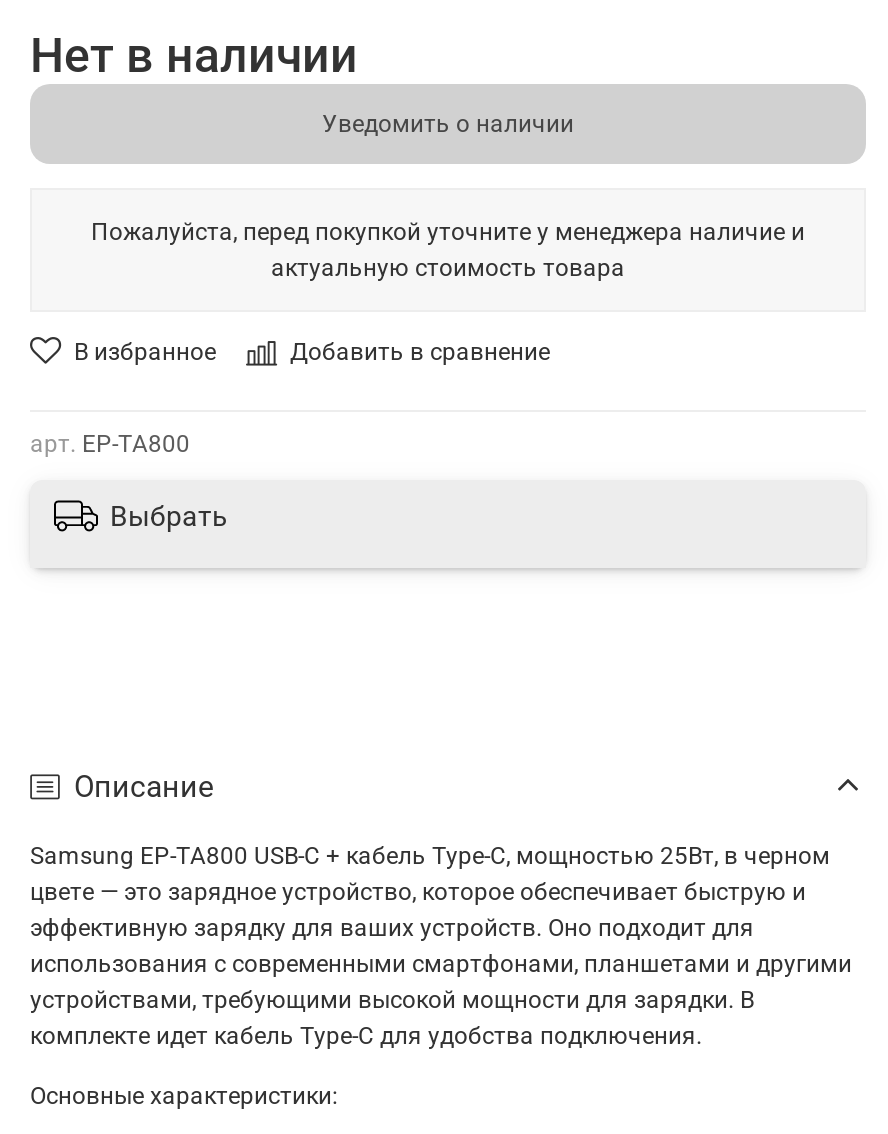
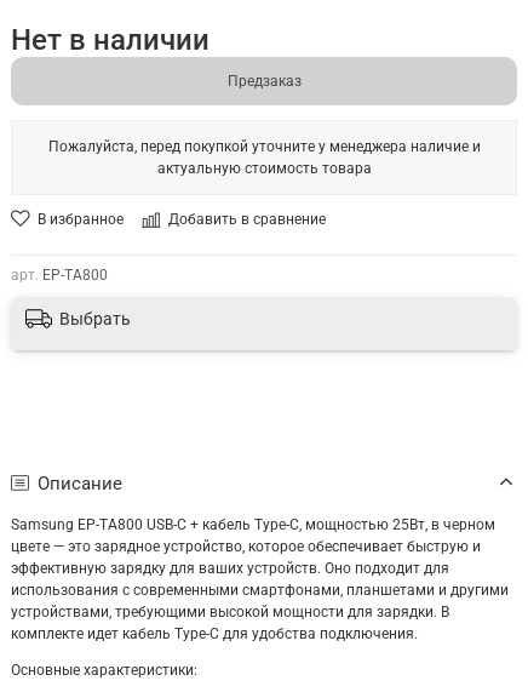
- Уведомить о наличии
+ Предзаказ
